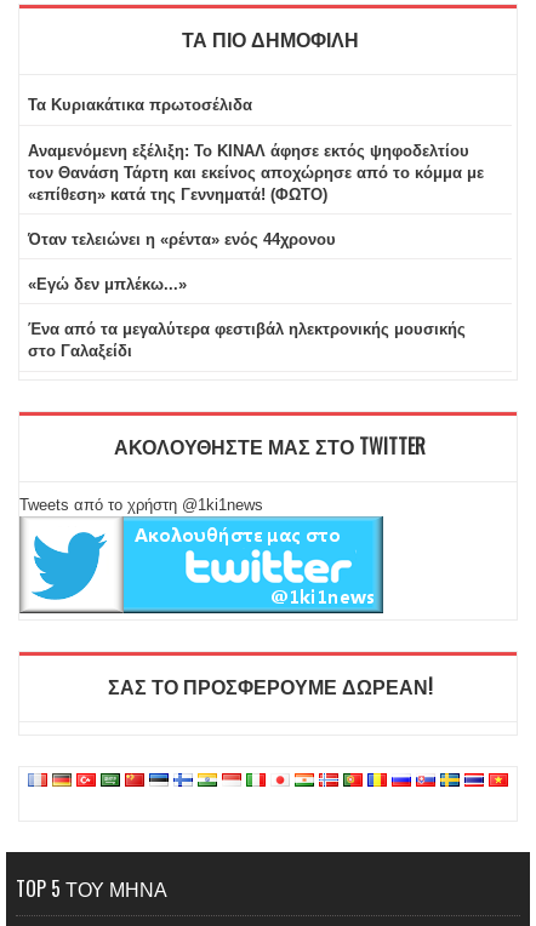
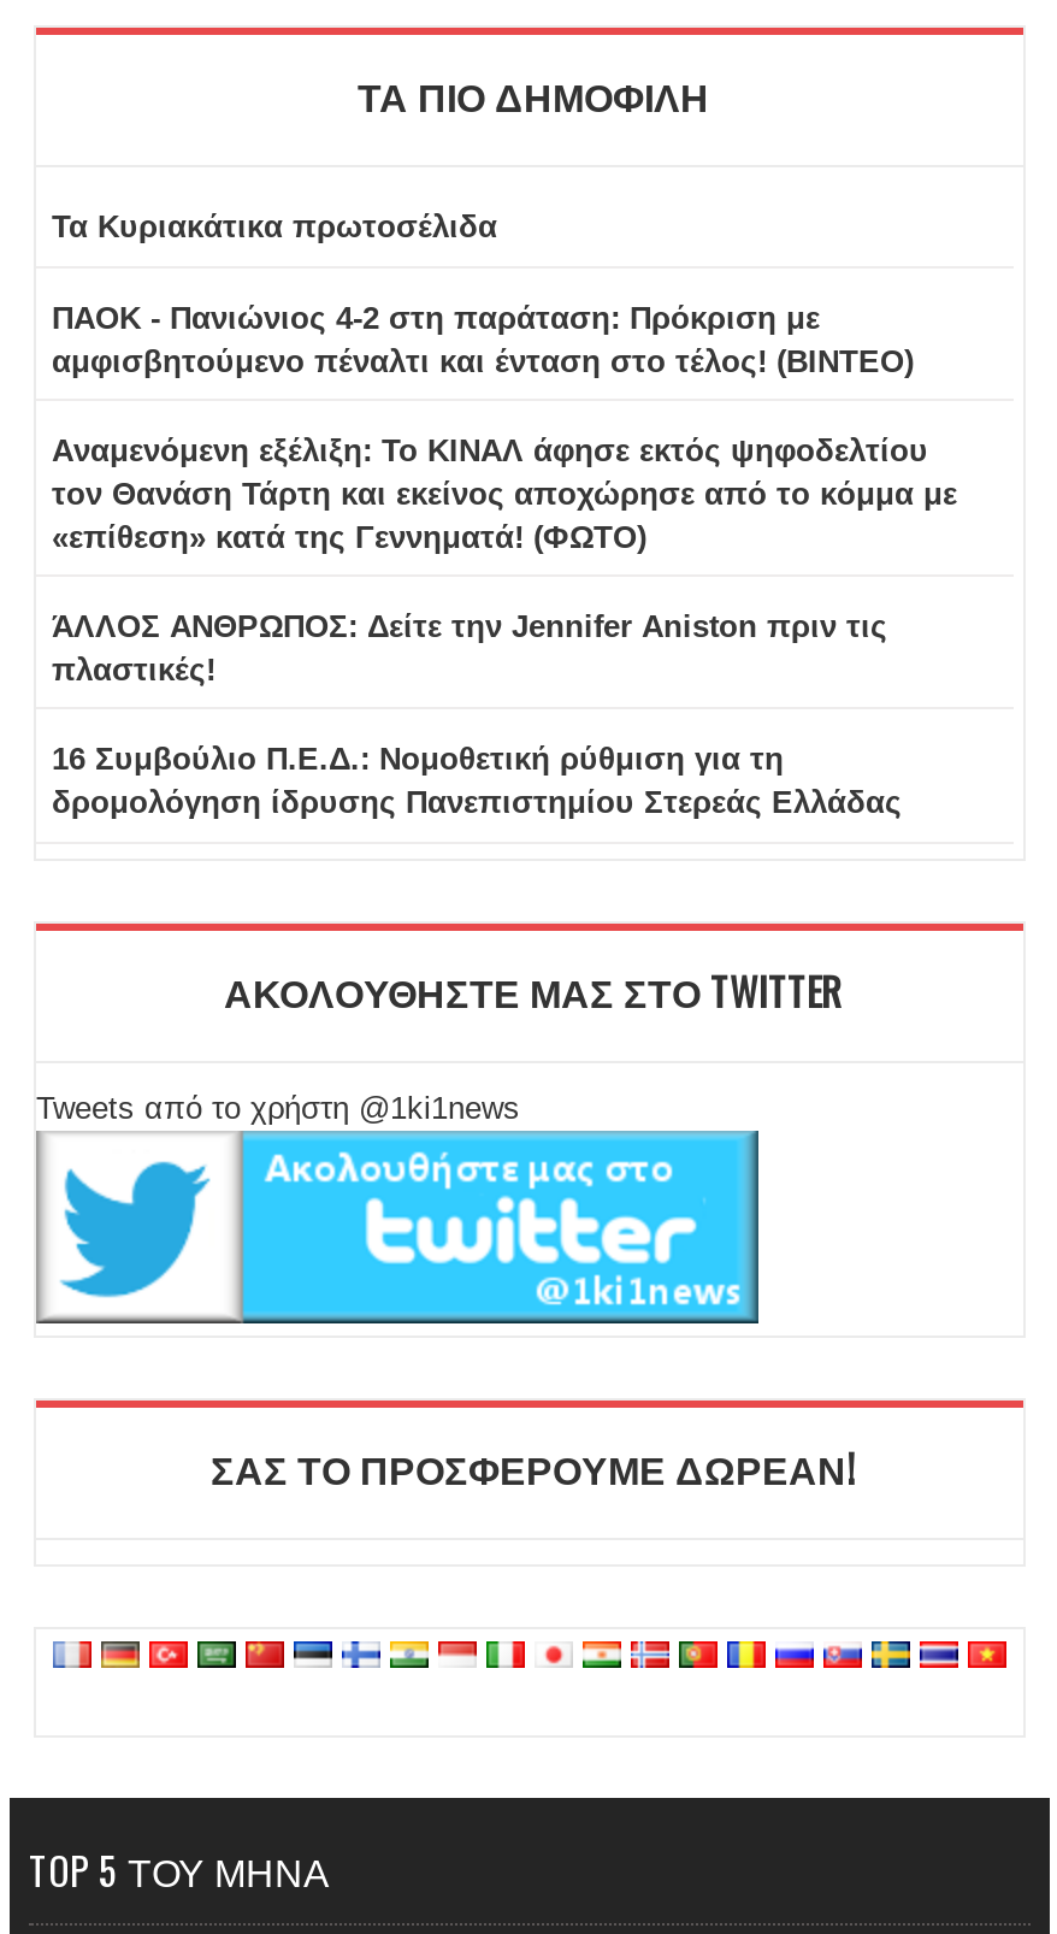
+ ΠΑΟΚ - Πανιώνιος 4-2 στη παράταση: Πρόκριση με
+ αμφισβητούμενο πέναλτι και ένταση στο τέλος! (ΒΙΝΤΕΟ)

moved down: Αναμενόμενη εξέλιξη: Το ΚΙΝΑΛ άφησε εκτός ψηφοδελτίου | τον Θανάση Τάρτη και εκείνος αποχώρησε από το κόμμα με | «επίθεση» κατά της Γεννηματά! (ΦΩΤΟ)

- Όταν τελειώνει η «ρέντα» ενός 44χρονου
- «Εγώ δεν μπλέκω...»
- Ένα από τα μεγαλύτερα φεστιβάλ ηλεκτρονικής μουσικής
- στο Γαλαξείδι
+ ΆΛΛΟΣ ΑΝΘΡΩΠΟΣ: Δείτε την Jennifer Aniston πριν τις
+ πλαστικές!
+ 16 Συμβούλιο Π.Ε.Δ.: Νομοθετική ρύθμιση για τη
+ δρομολόγηση ίδρυσης Πανεπιστημίου Στερεάς Ελλάδας
